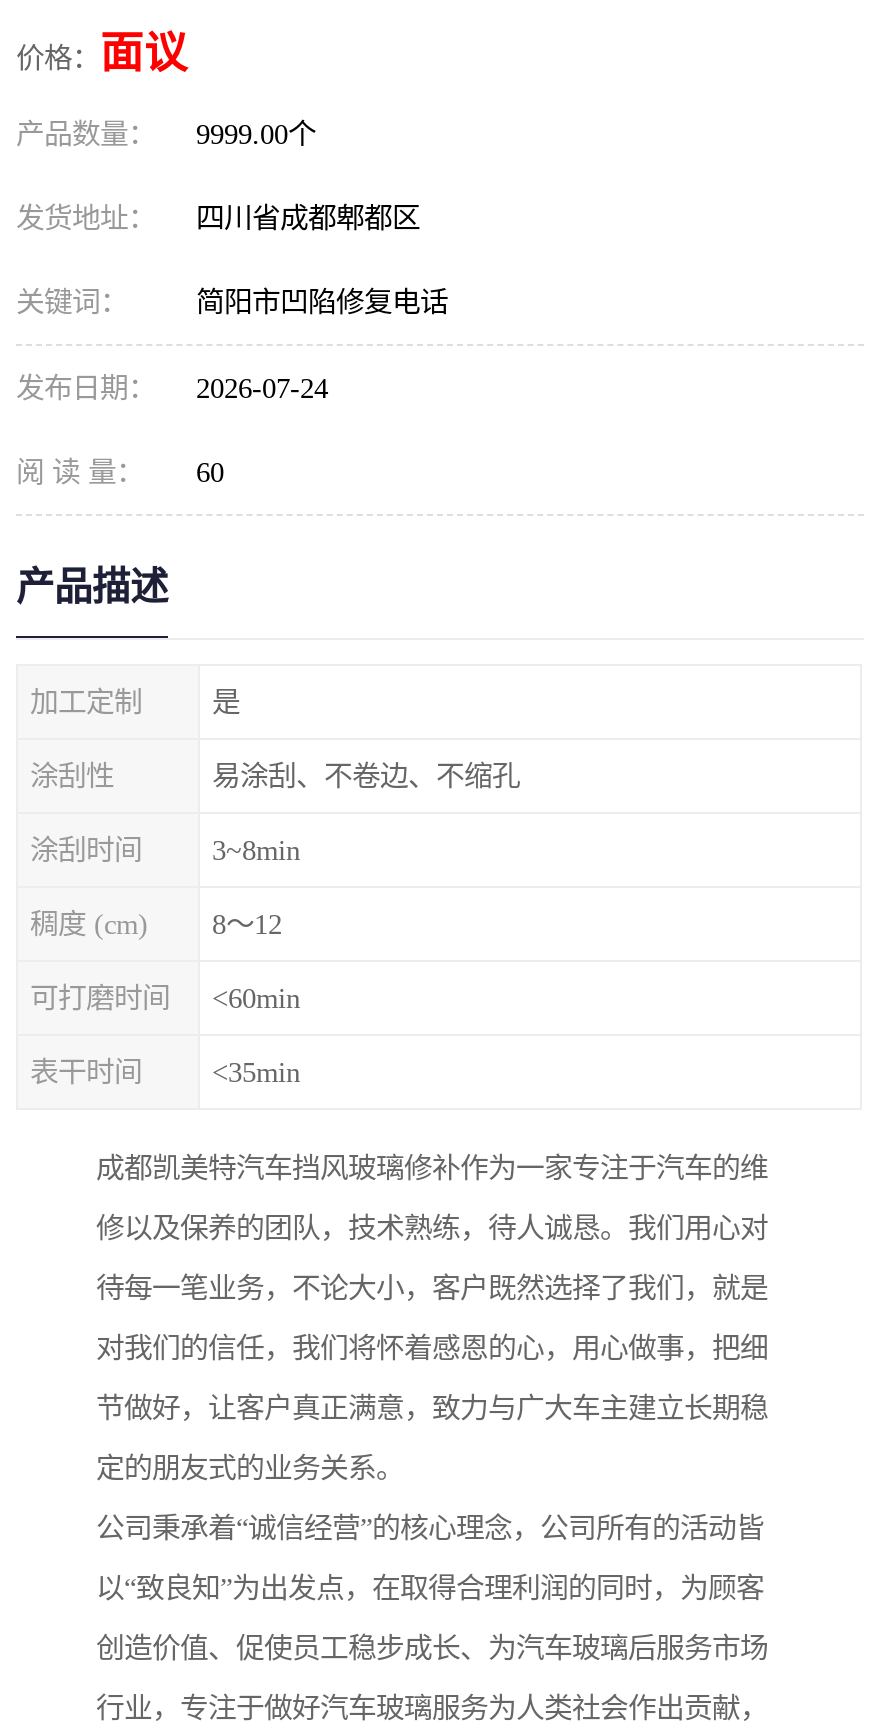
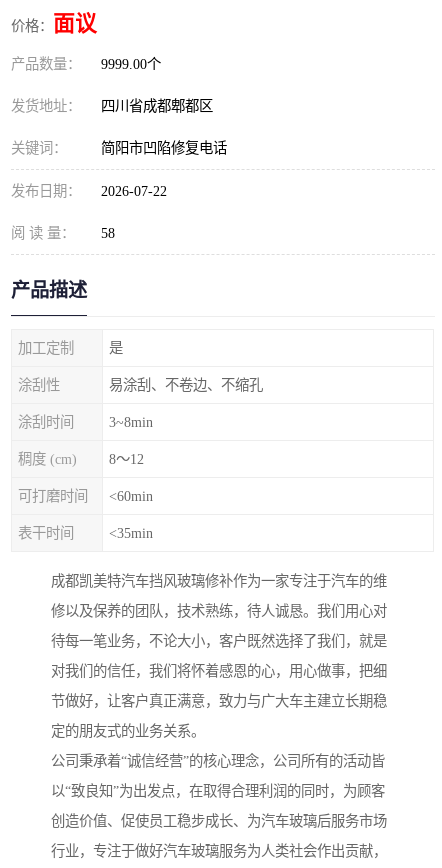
- 发布日期： 2026-07-24
+ 发布日期： 2026-07-22

- 阅 读 量： 60
+ 阅 读 量： 58
